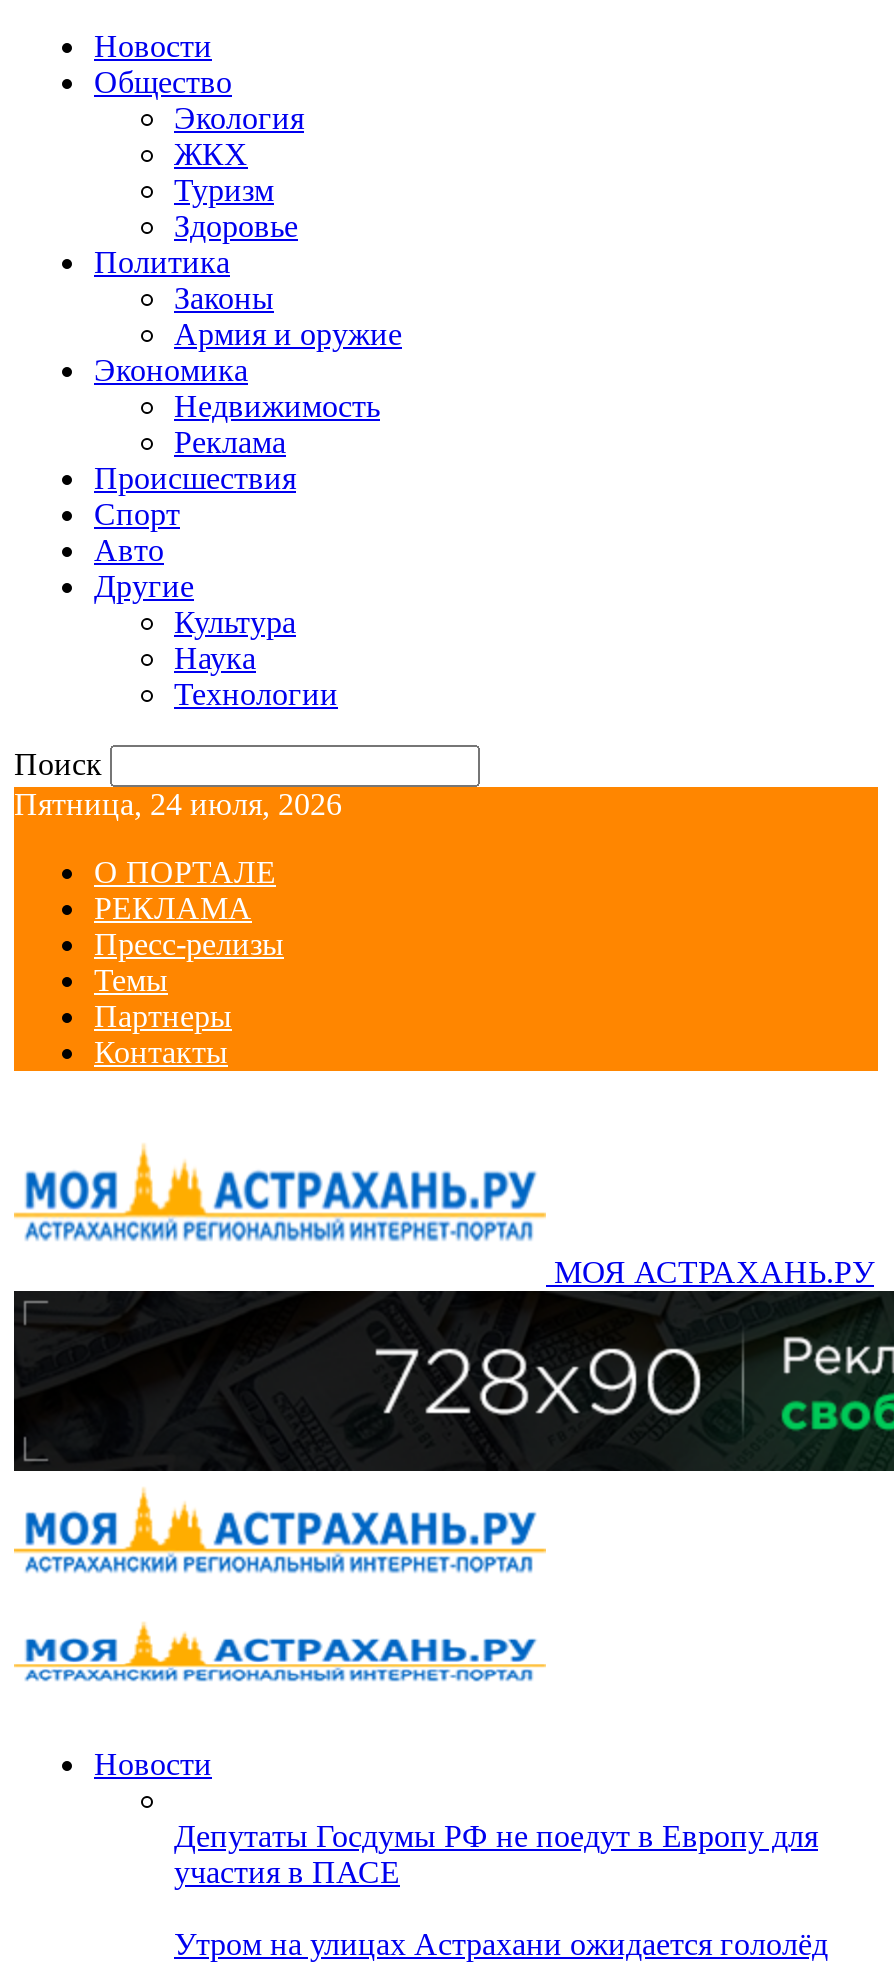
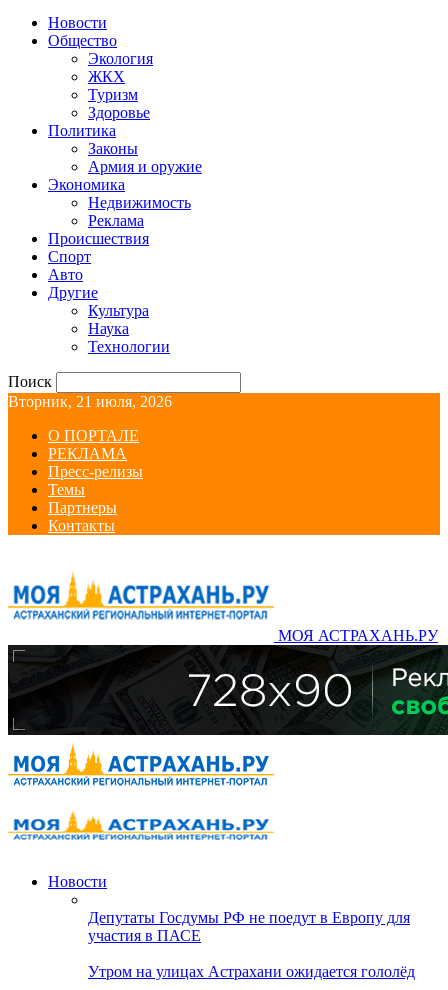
- Пятница, 24 июля, 2026
+ Вторник, 21 июля, 2026
